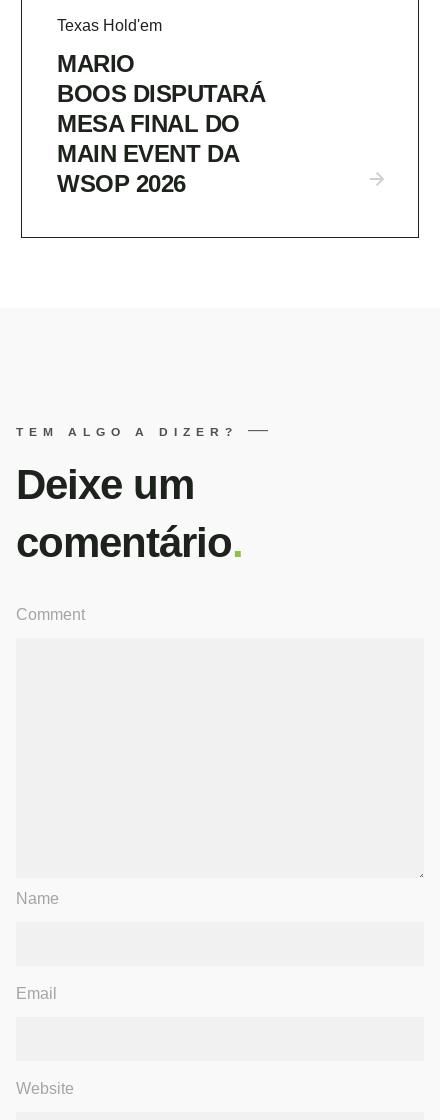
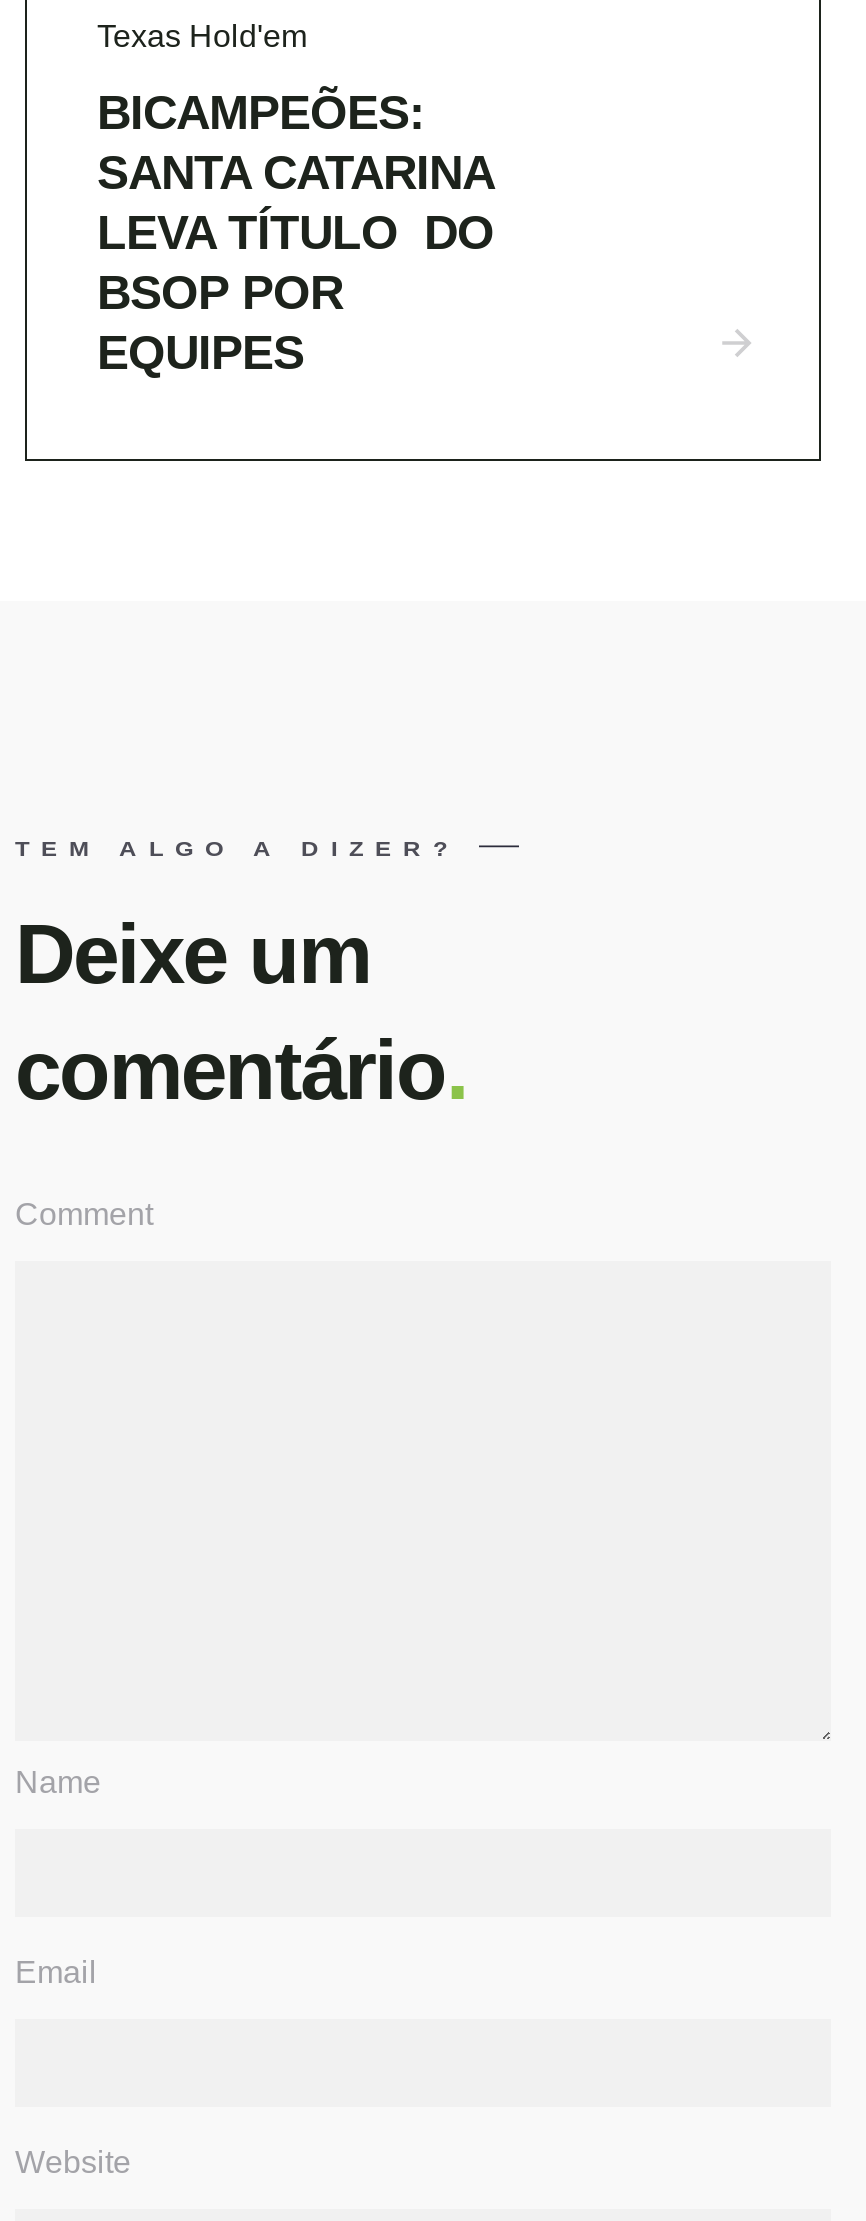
- MARIO
- BOOS DISPUTARÁ
- MESA FINAL DO
- MAIN EVENT DA
- WSOP 2026
+ BICAMPEÕES:
+ SANTA CATARINA
+ LEVA TÍTULO DO
+ BSOP POR
+ EQUIPES
